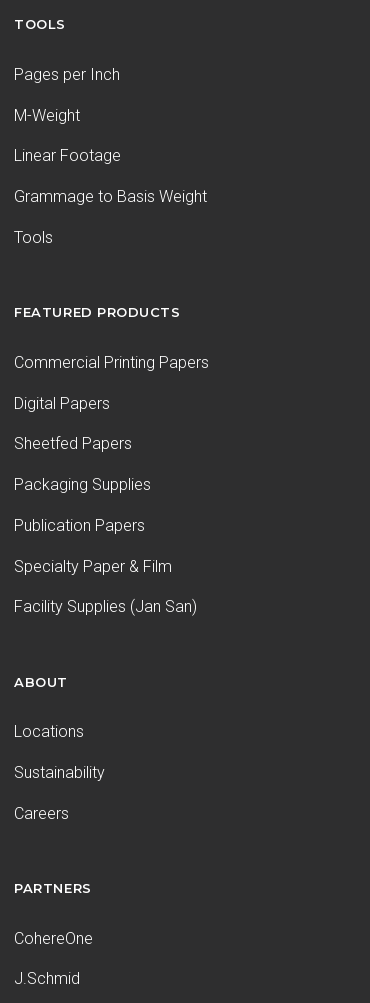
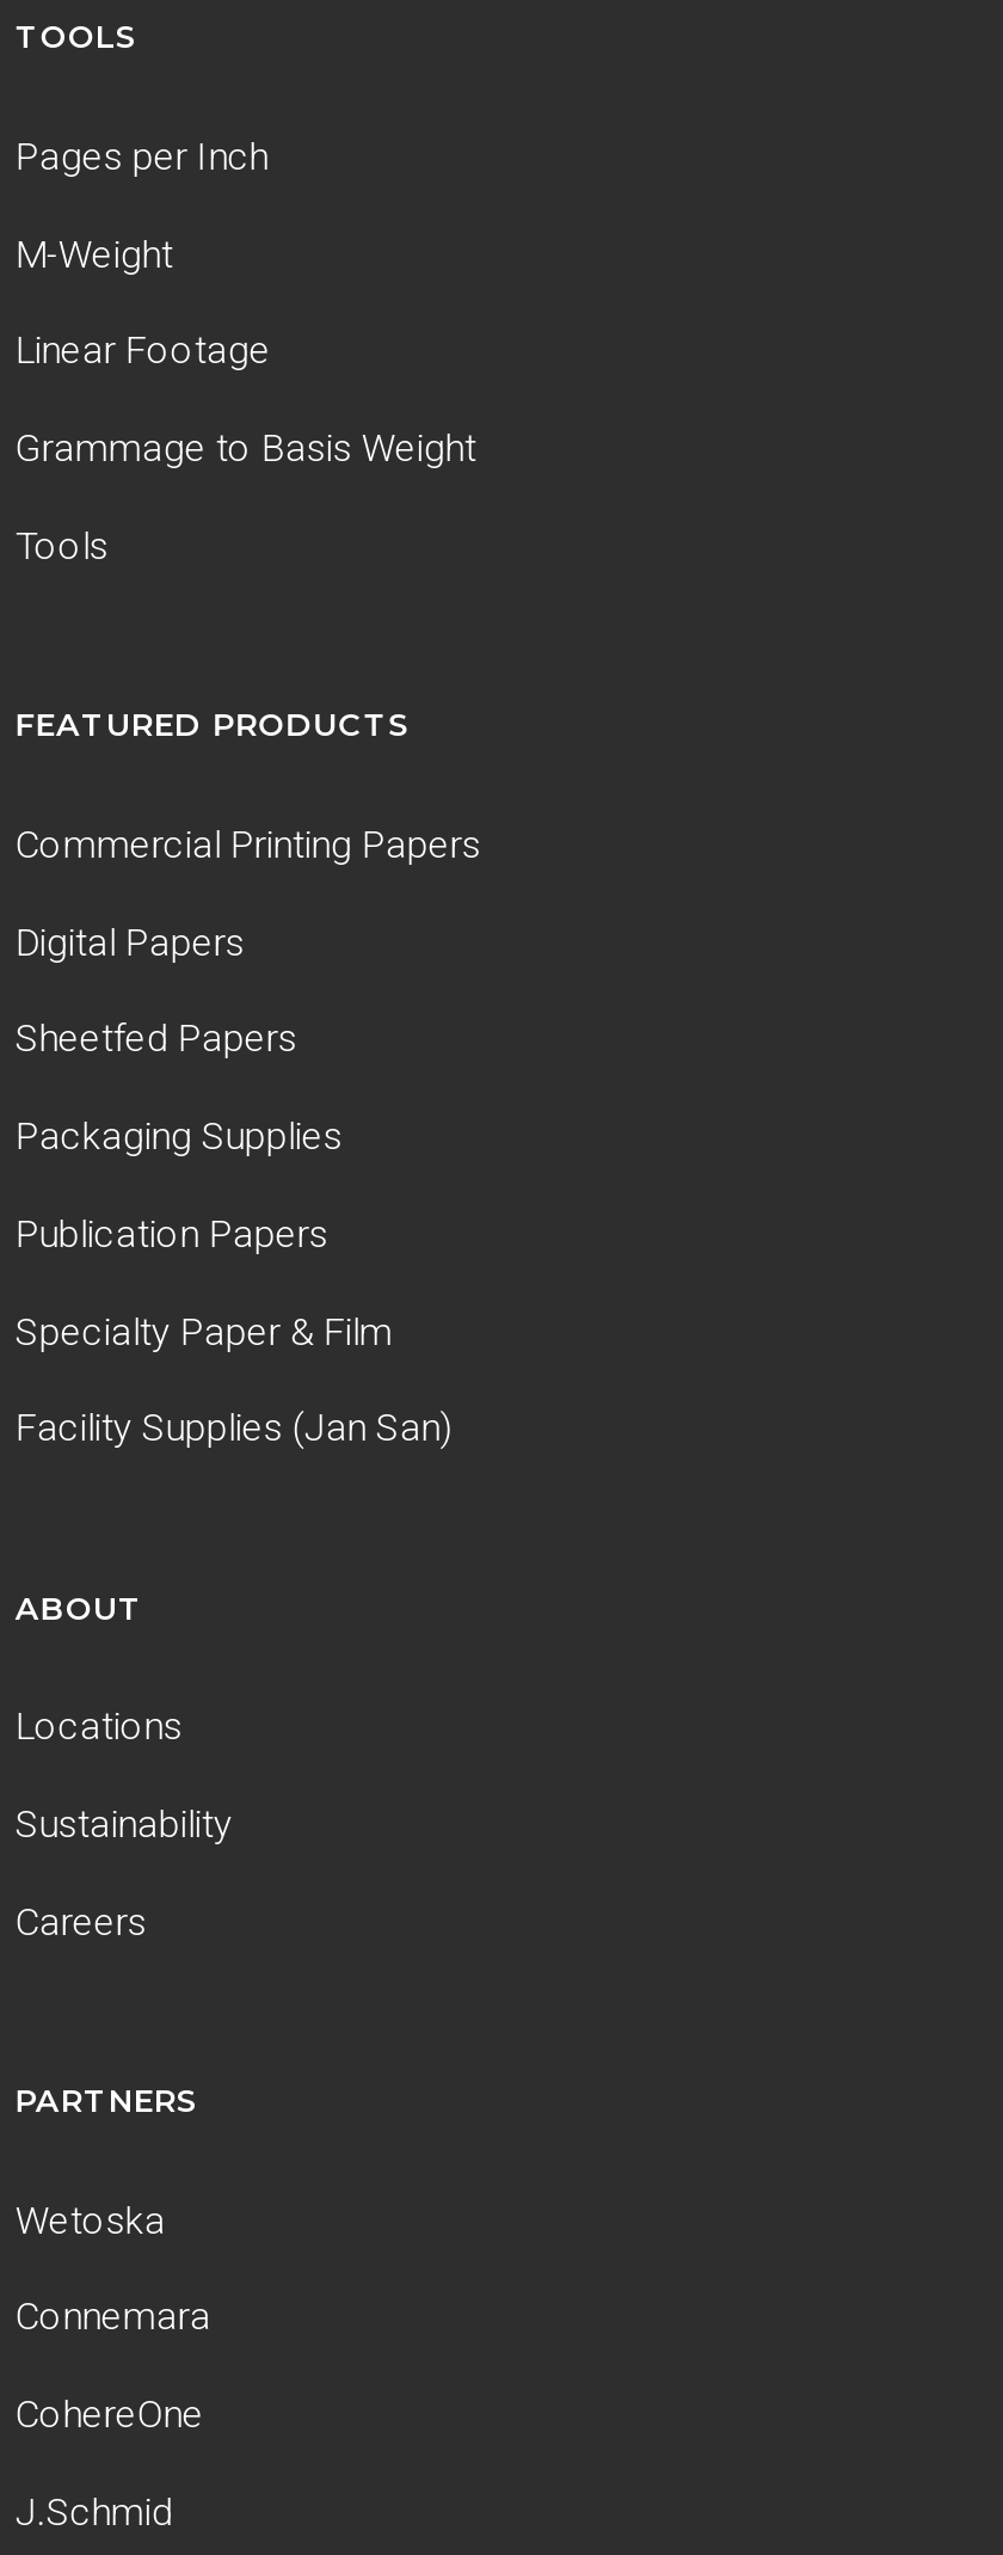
+ Wetoska
+ Connemara
